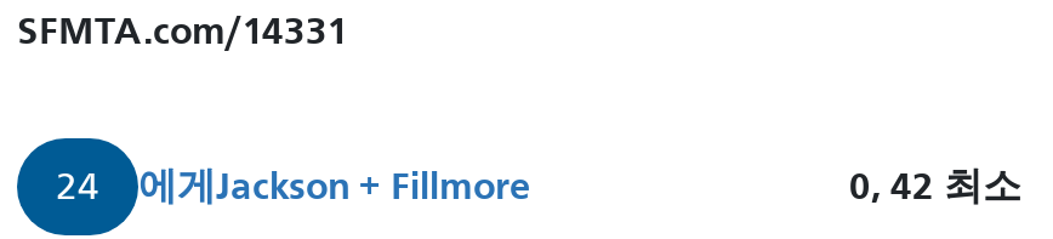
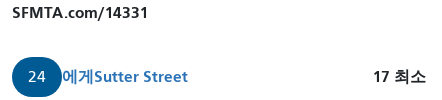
- 에게Jackson + Fillmore
- 0, 42 최소
+ 에게Sutter Street
+ 17 최소
